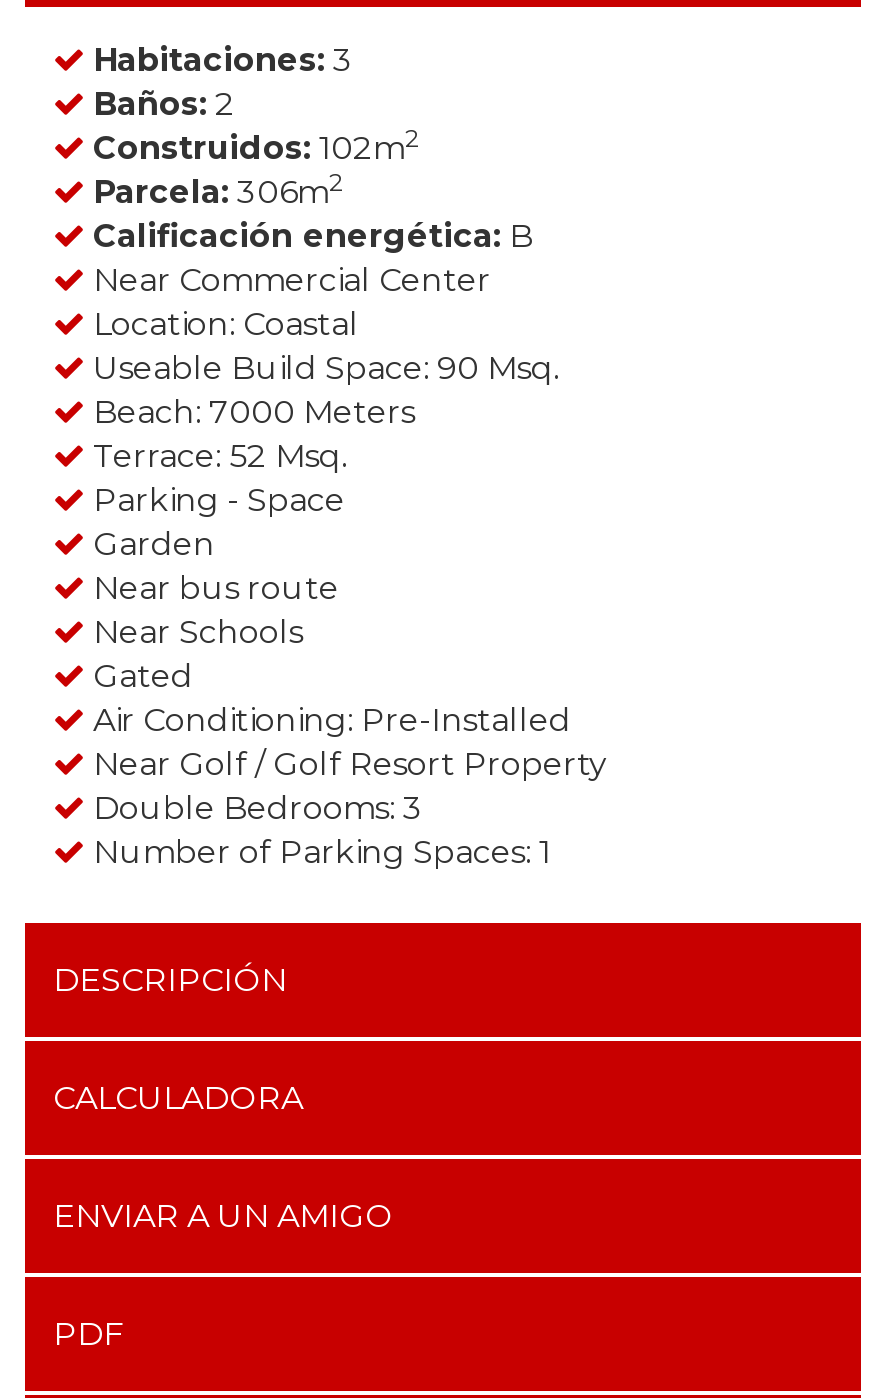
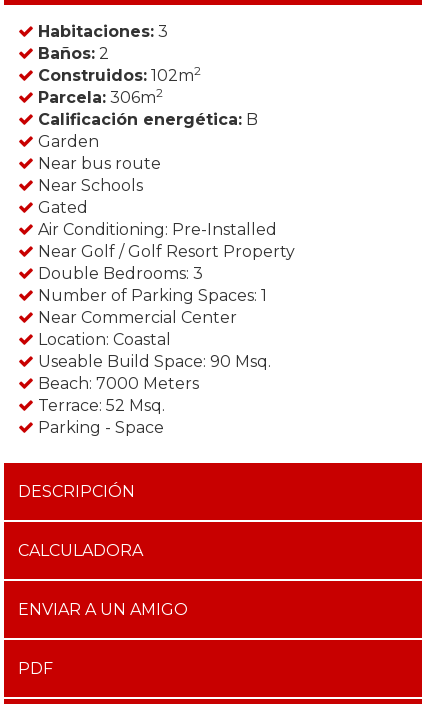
moved down: Near Commercial Center | Location: Coastal | Useable Build Space: 90 Msq. | Beach: 7000 Meters | Terrace: 52 Msq. | Parking - Space

moved up: Garden | Near bus route | Near Schools | Gated | Air Conditioning: Pre-Installed | Near Golf / Golf Resort Property | Double Bedrooms: 3 | Number of Parking Spaces: 1
